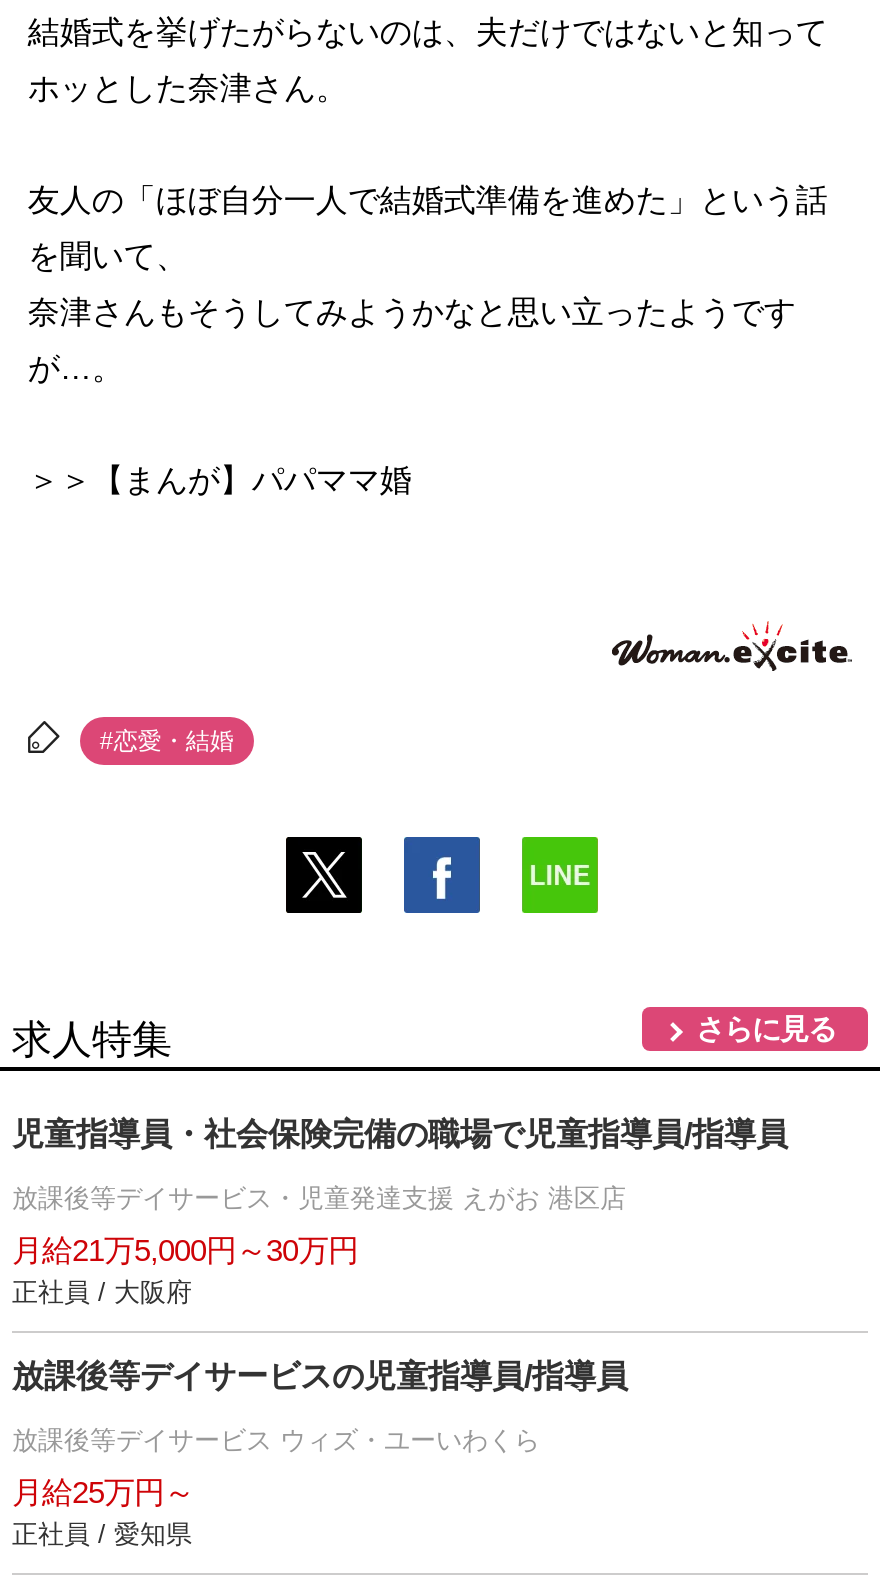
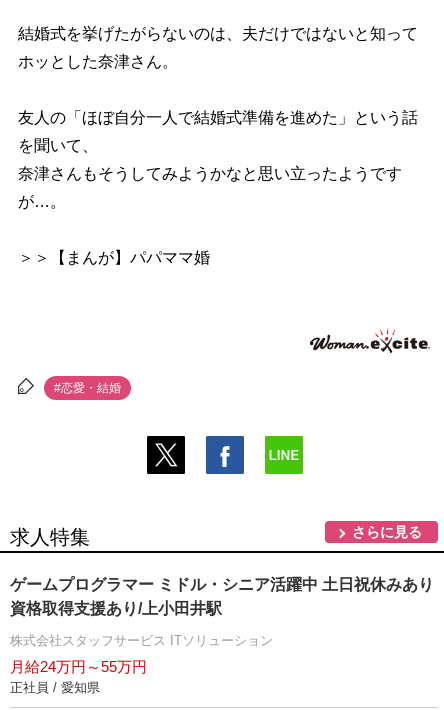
- 児童指導員・社会保険完備の職場で児童指導員/指導員
- 放課後等デイサービス・児童発達支援 えがお 港区店
- 月給21万5,000円～30万円
- 正社員 / 大阪府
- 放課後等デイサービスの児童指導員/指導員
- 放課後等デイサービス ウィズ・ユーいわくら
- 月給25万円～
+ ゲームプログラマー ミドル・シニア活躍中 土日祝休みあり
+ 資格取得支援あり/上小田井駅
+ 株式会社スタッフサービス ITソリューション
+ 月給24万円～55万円
